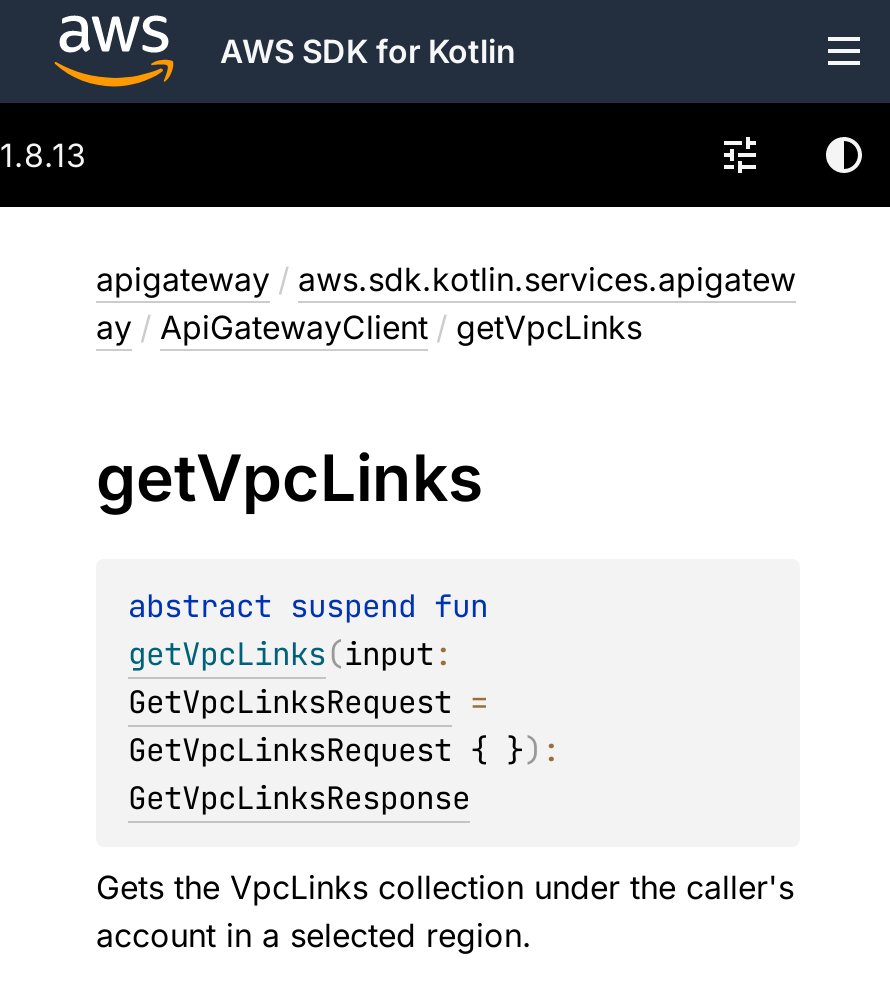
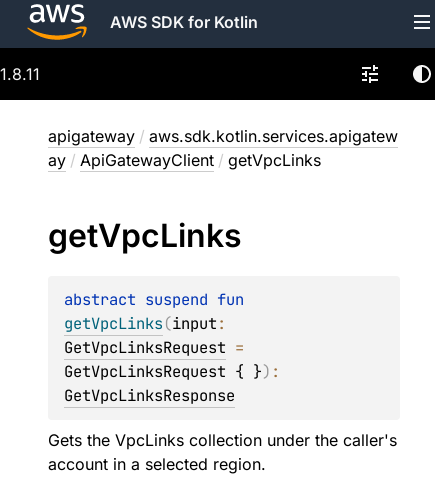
- 1.8.13
+ 1.8.11
